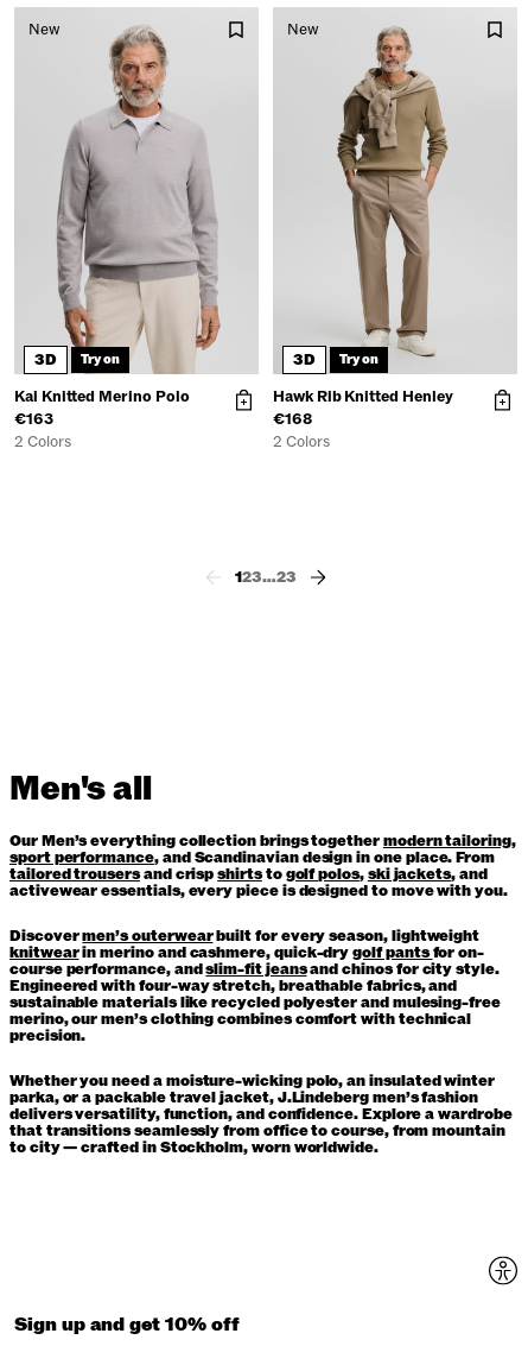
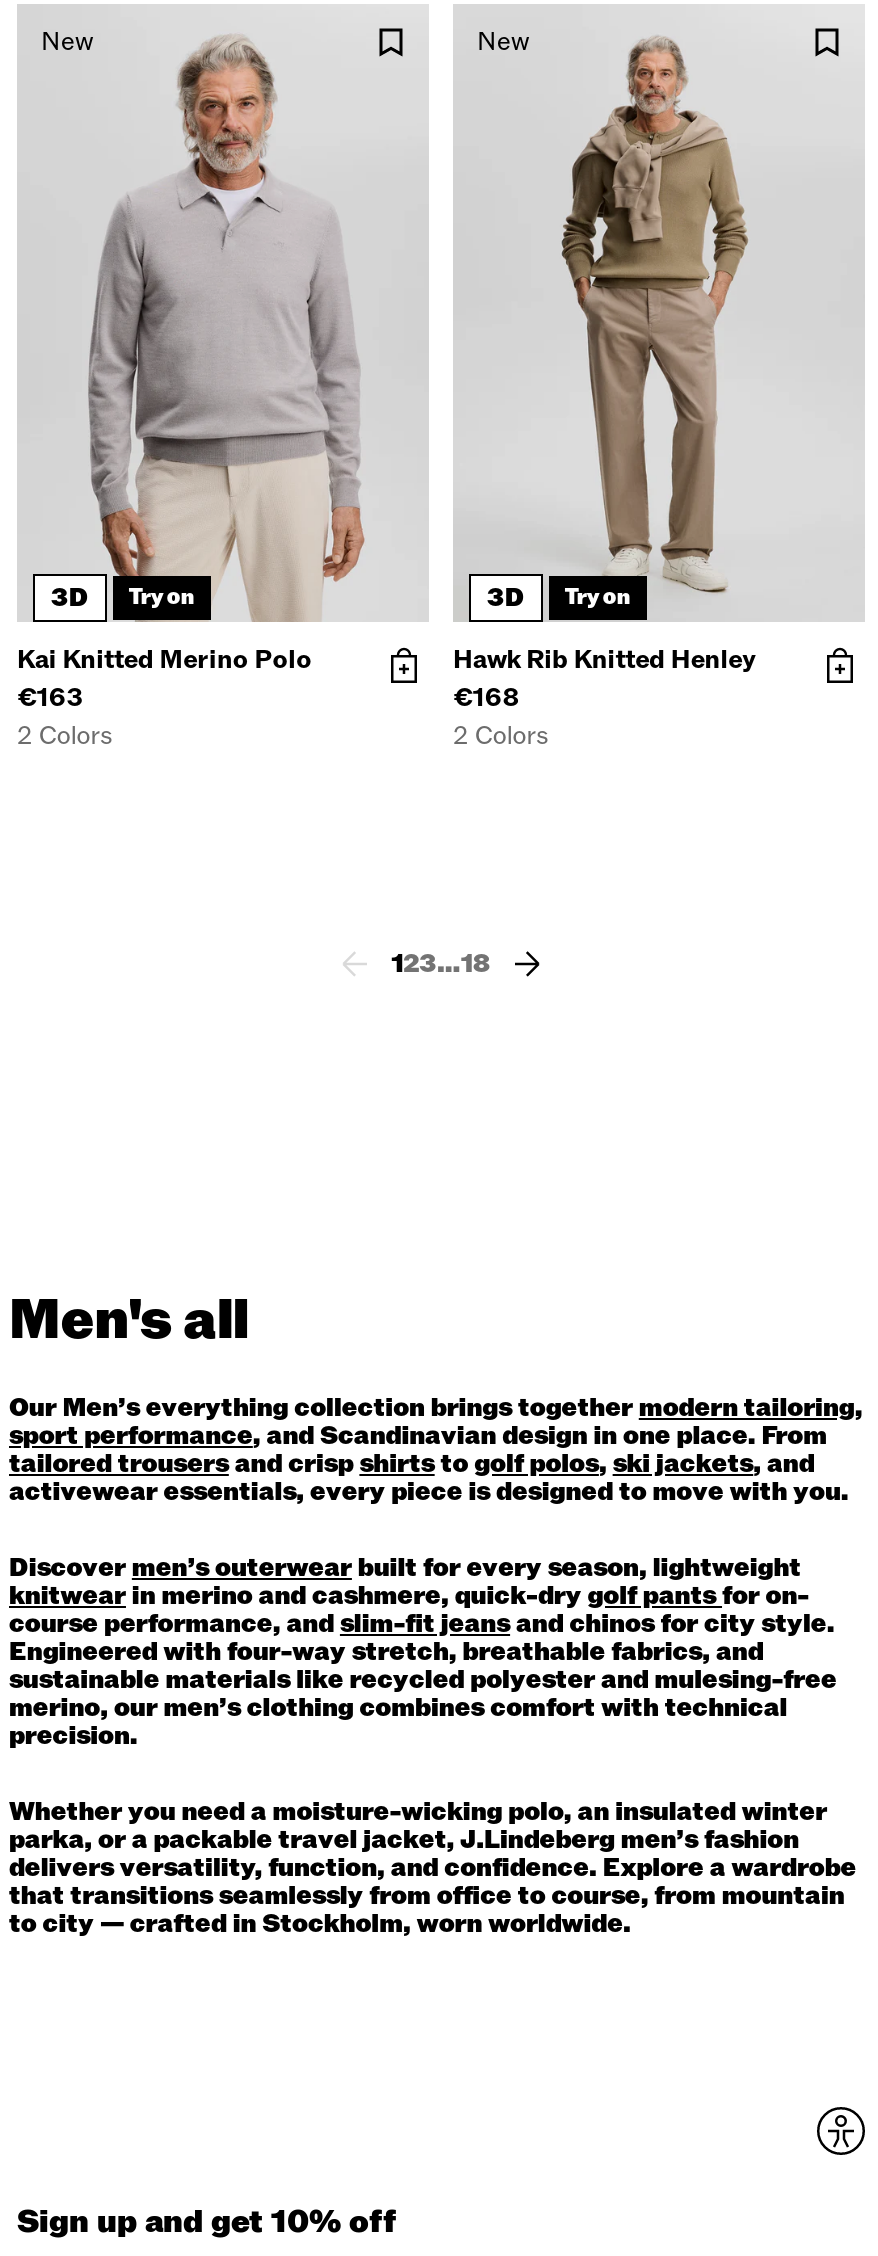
- 123…23
+ 123…18
